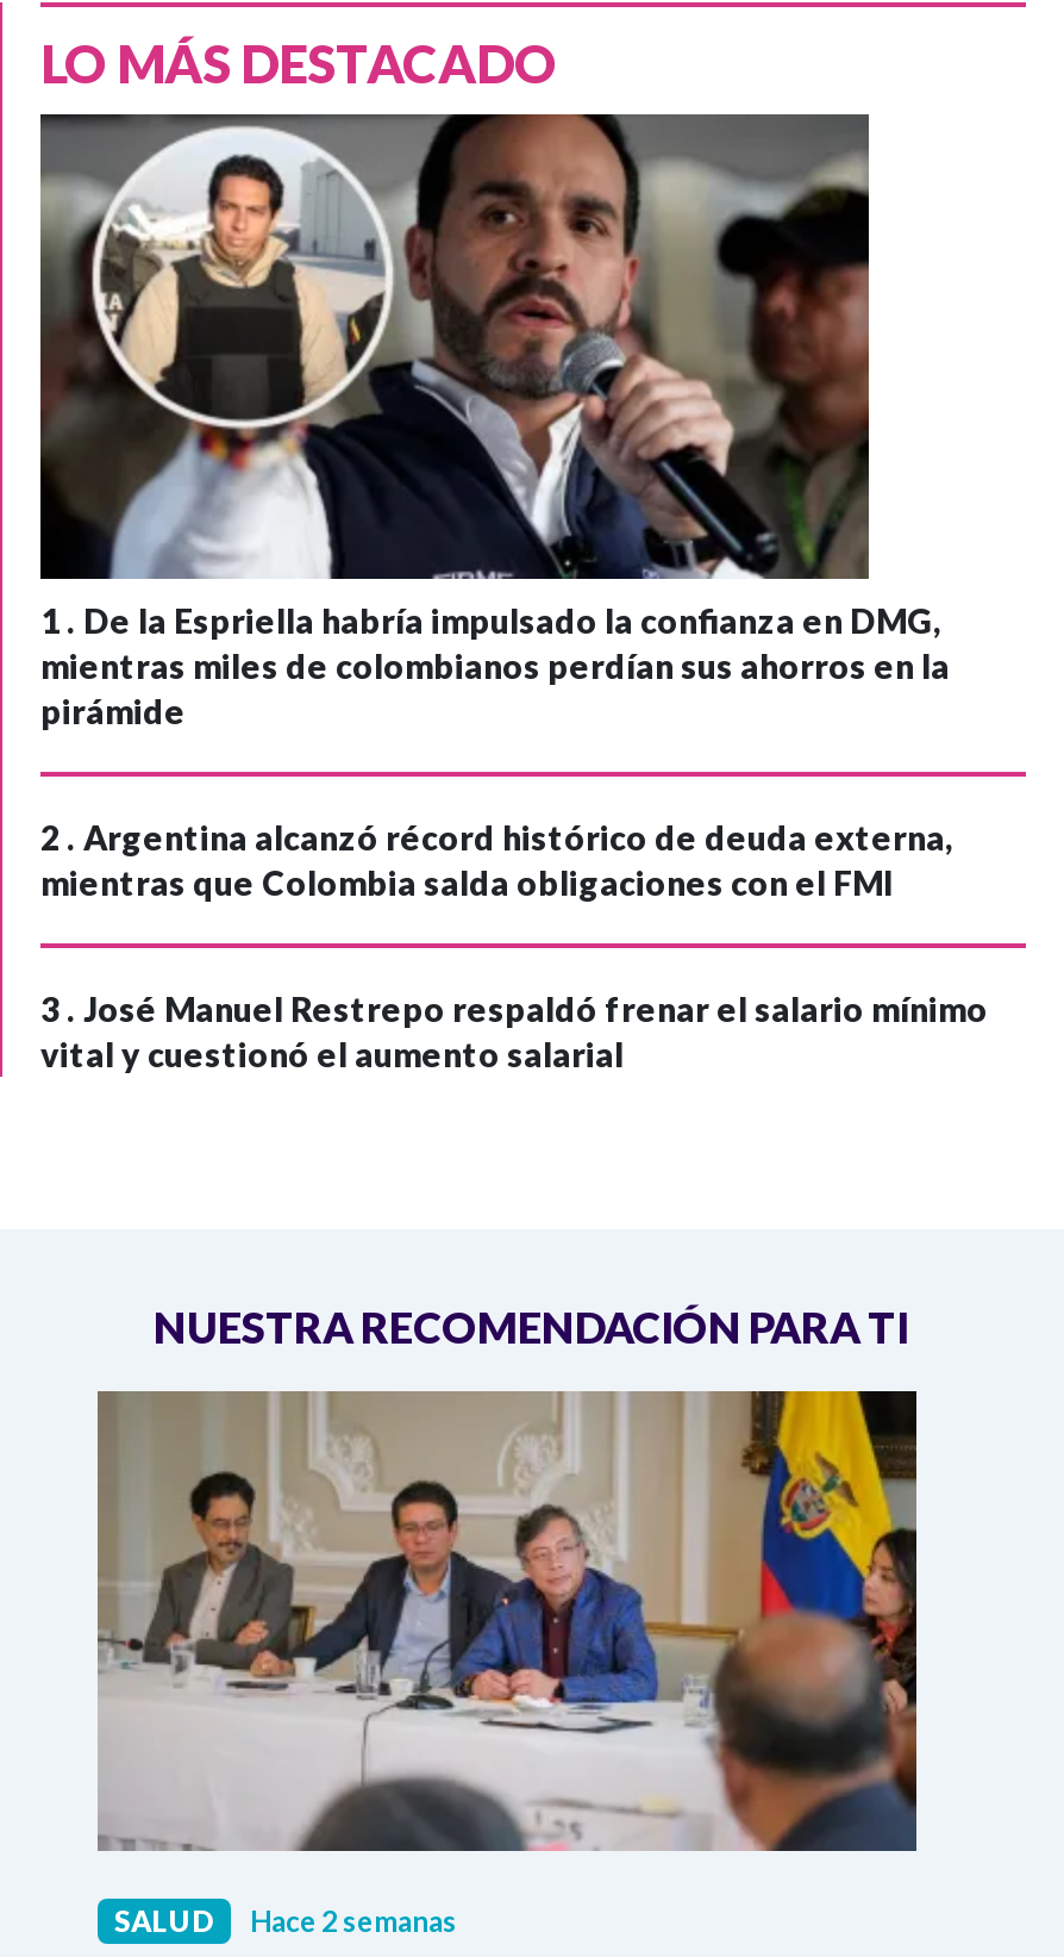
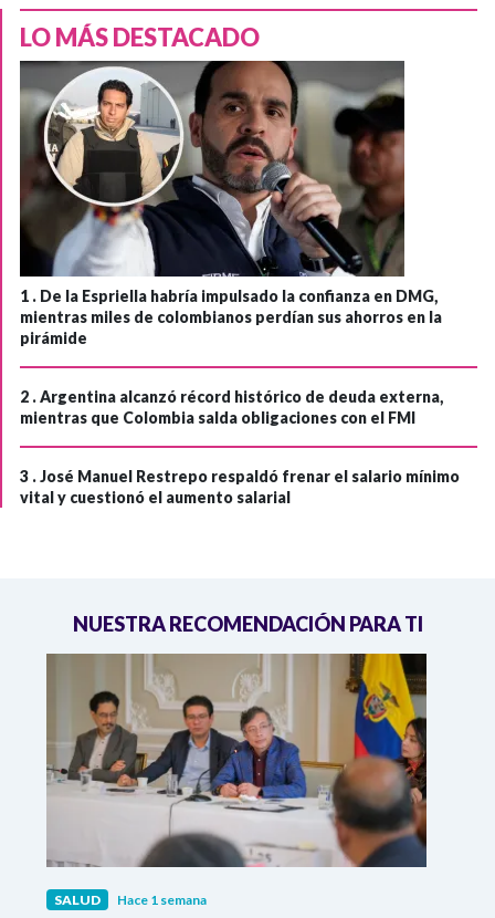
- SALUD Hace 2 semanas
+ SALUD Hace 1 semana
